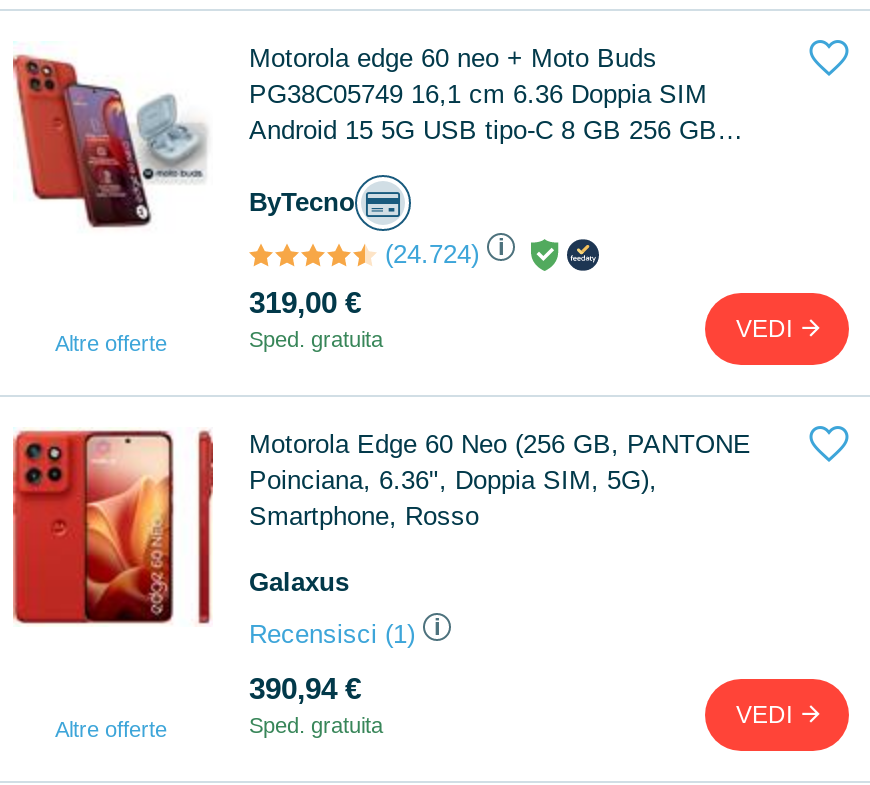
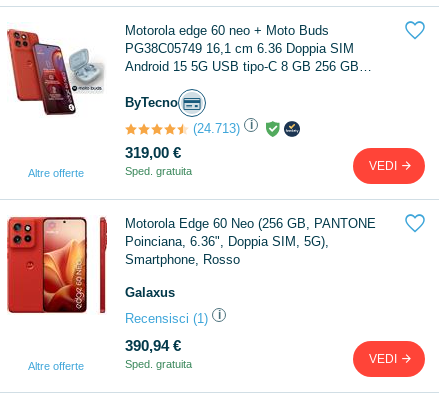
- (24.724)
+ (24.713)
